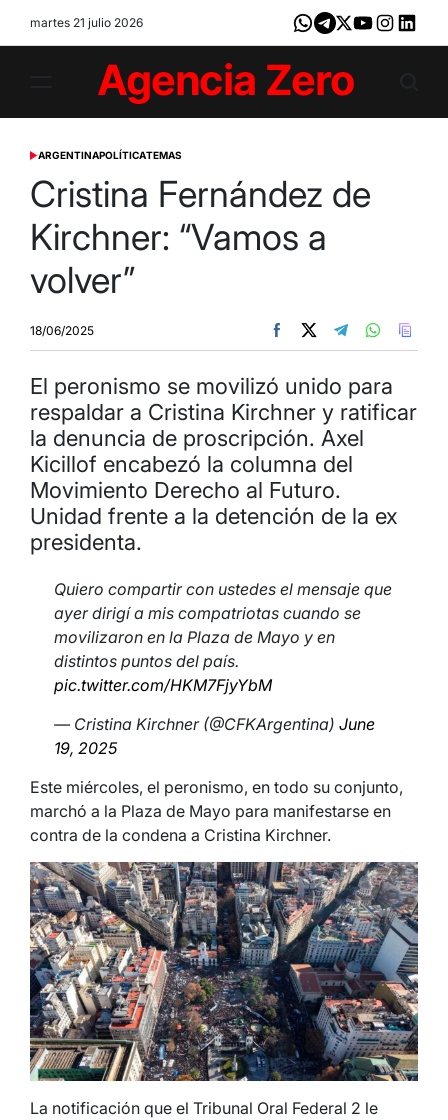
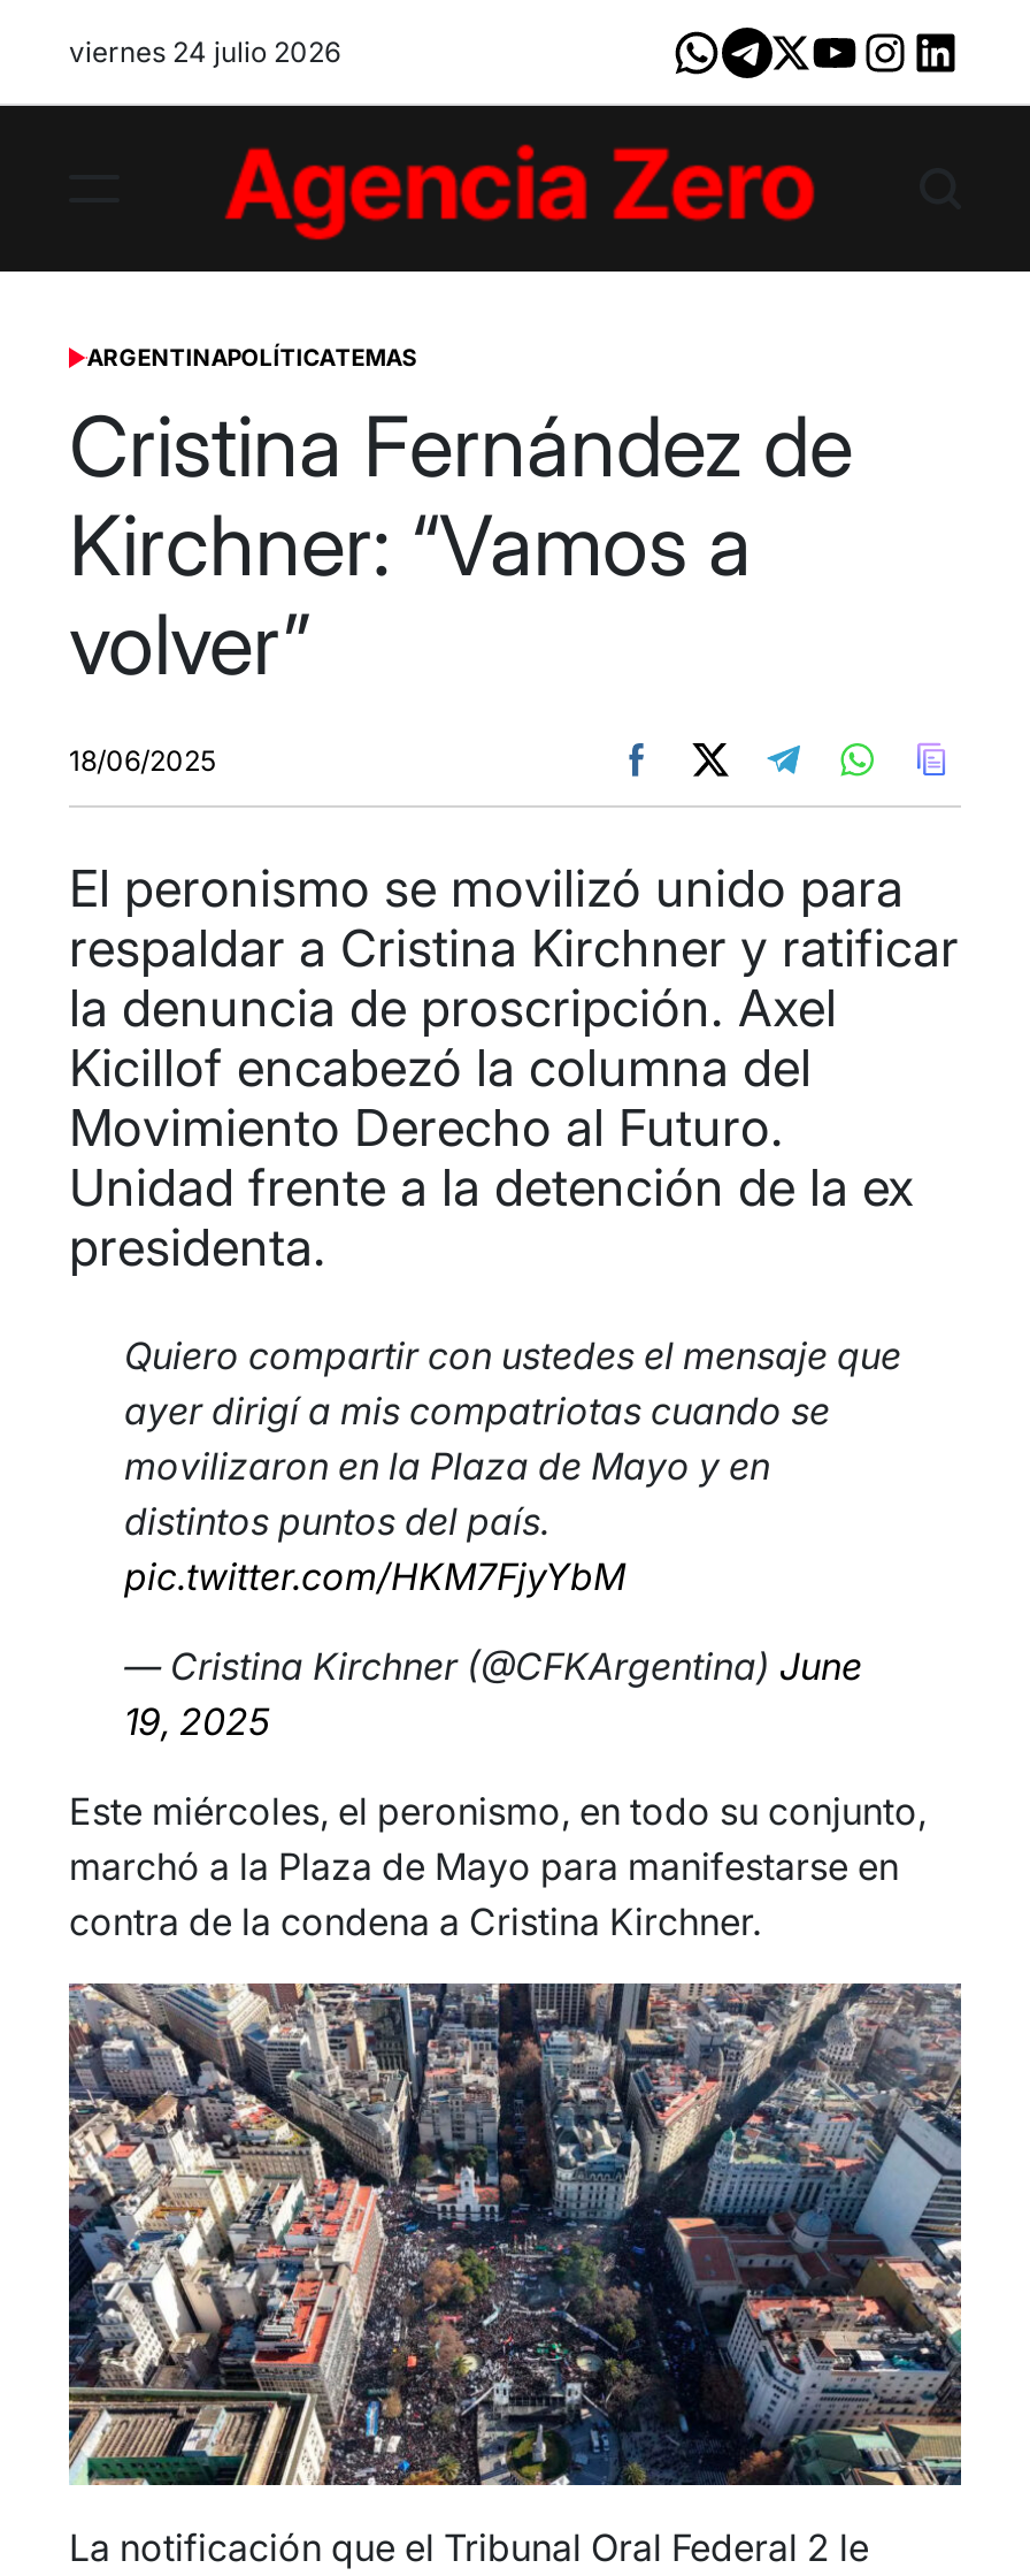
- martes 21 julio 2026
+ viernes 24 julio 2026
